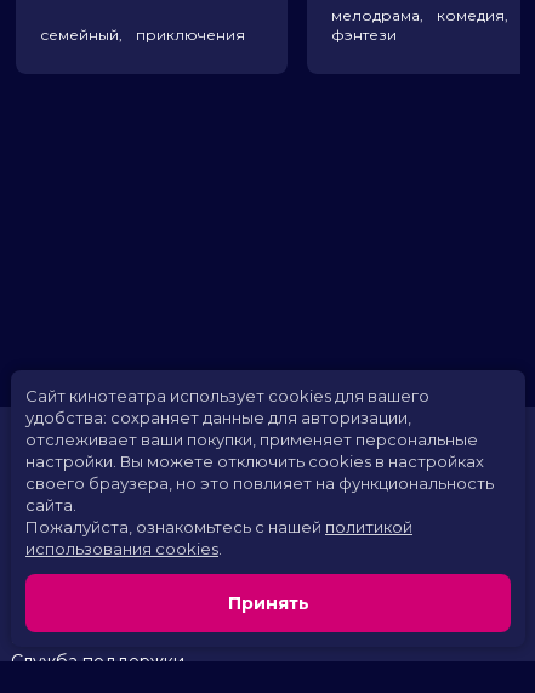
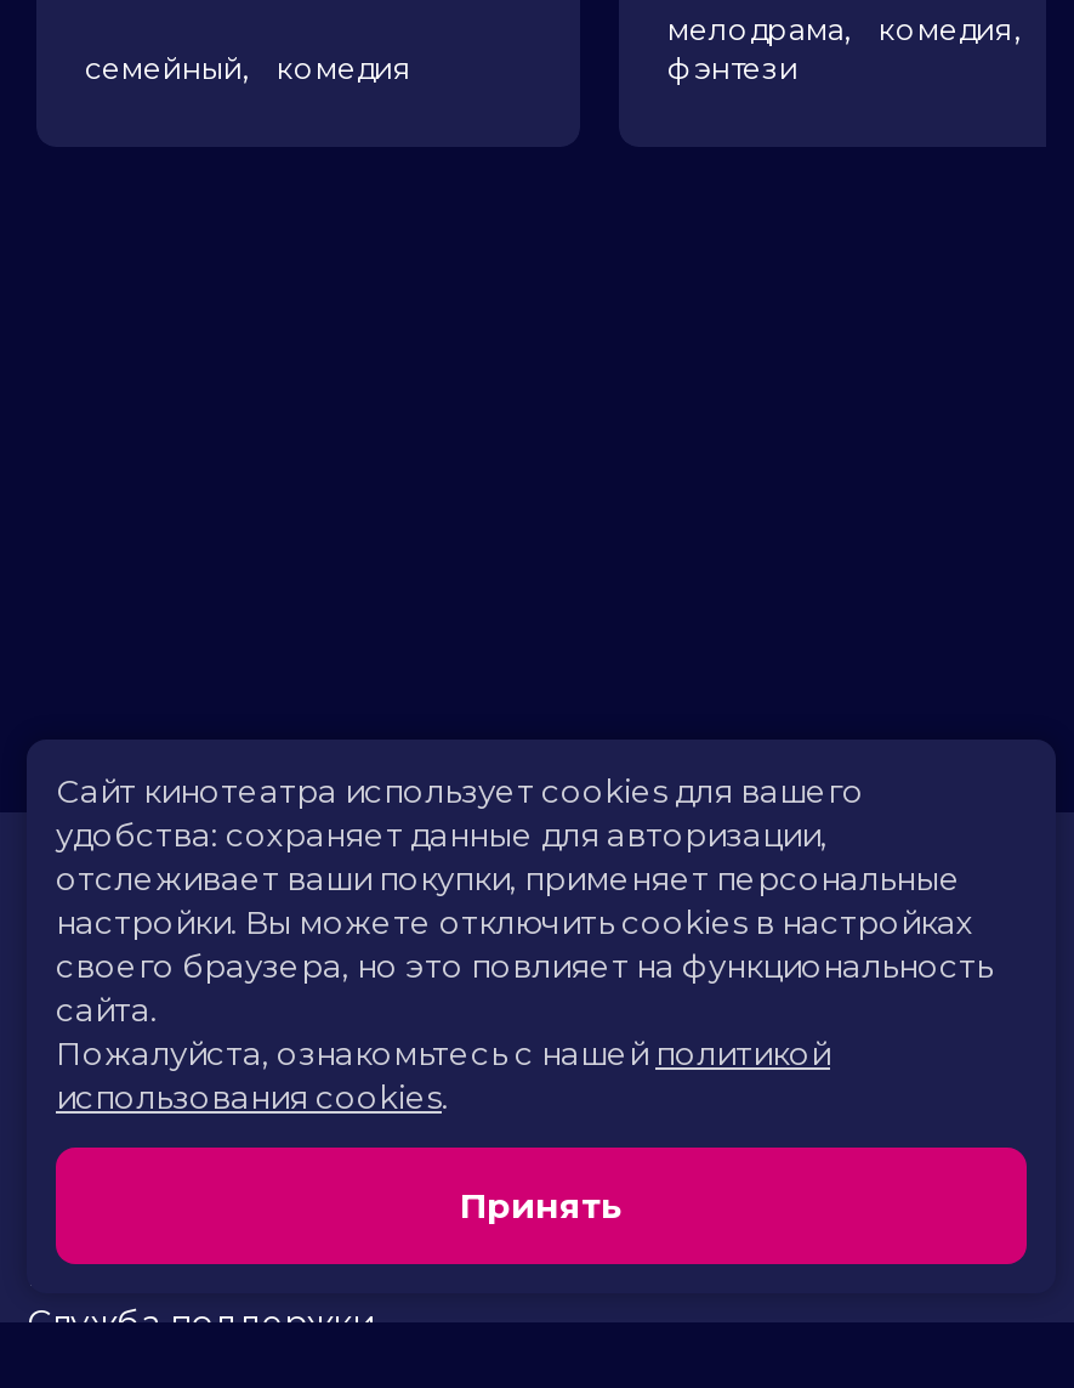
- семейный, приключения
+ семейный, комедия
